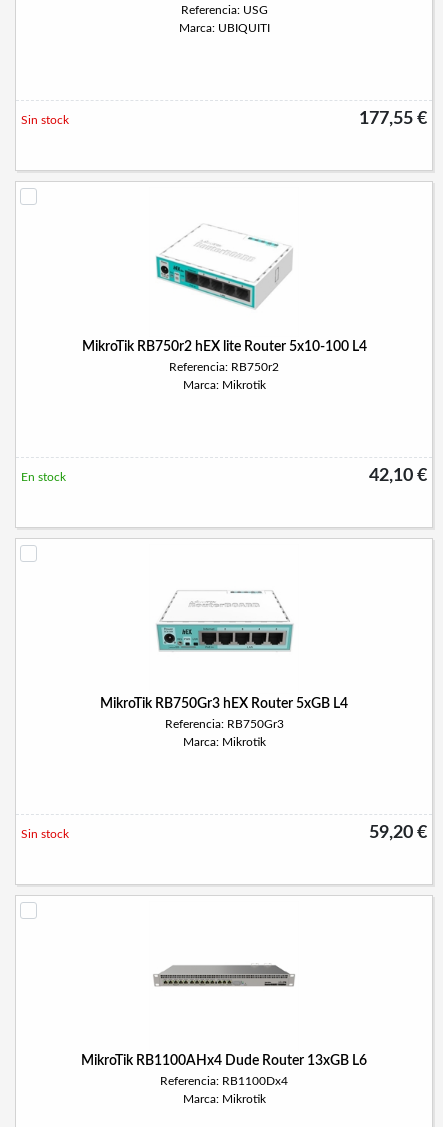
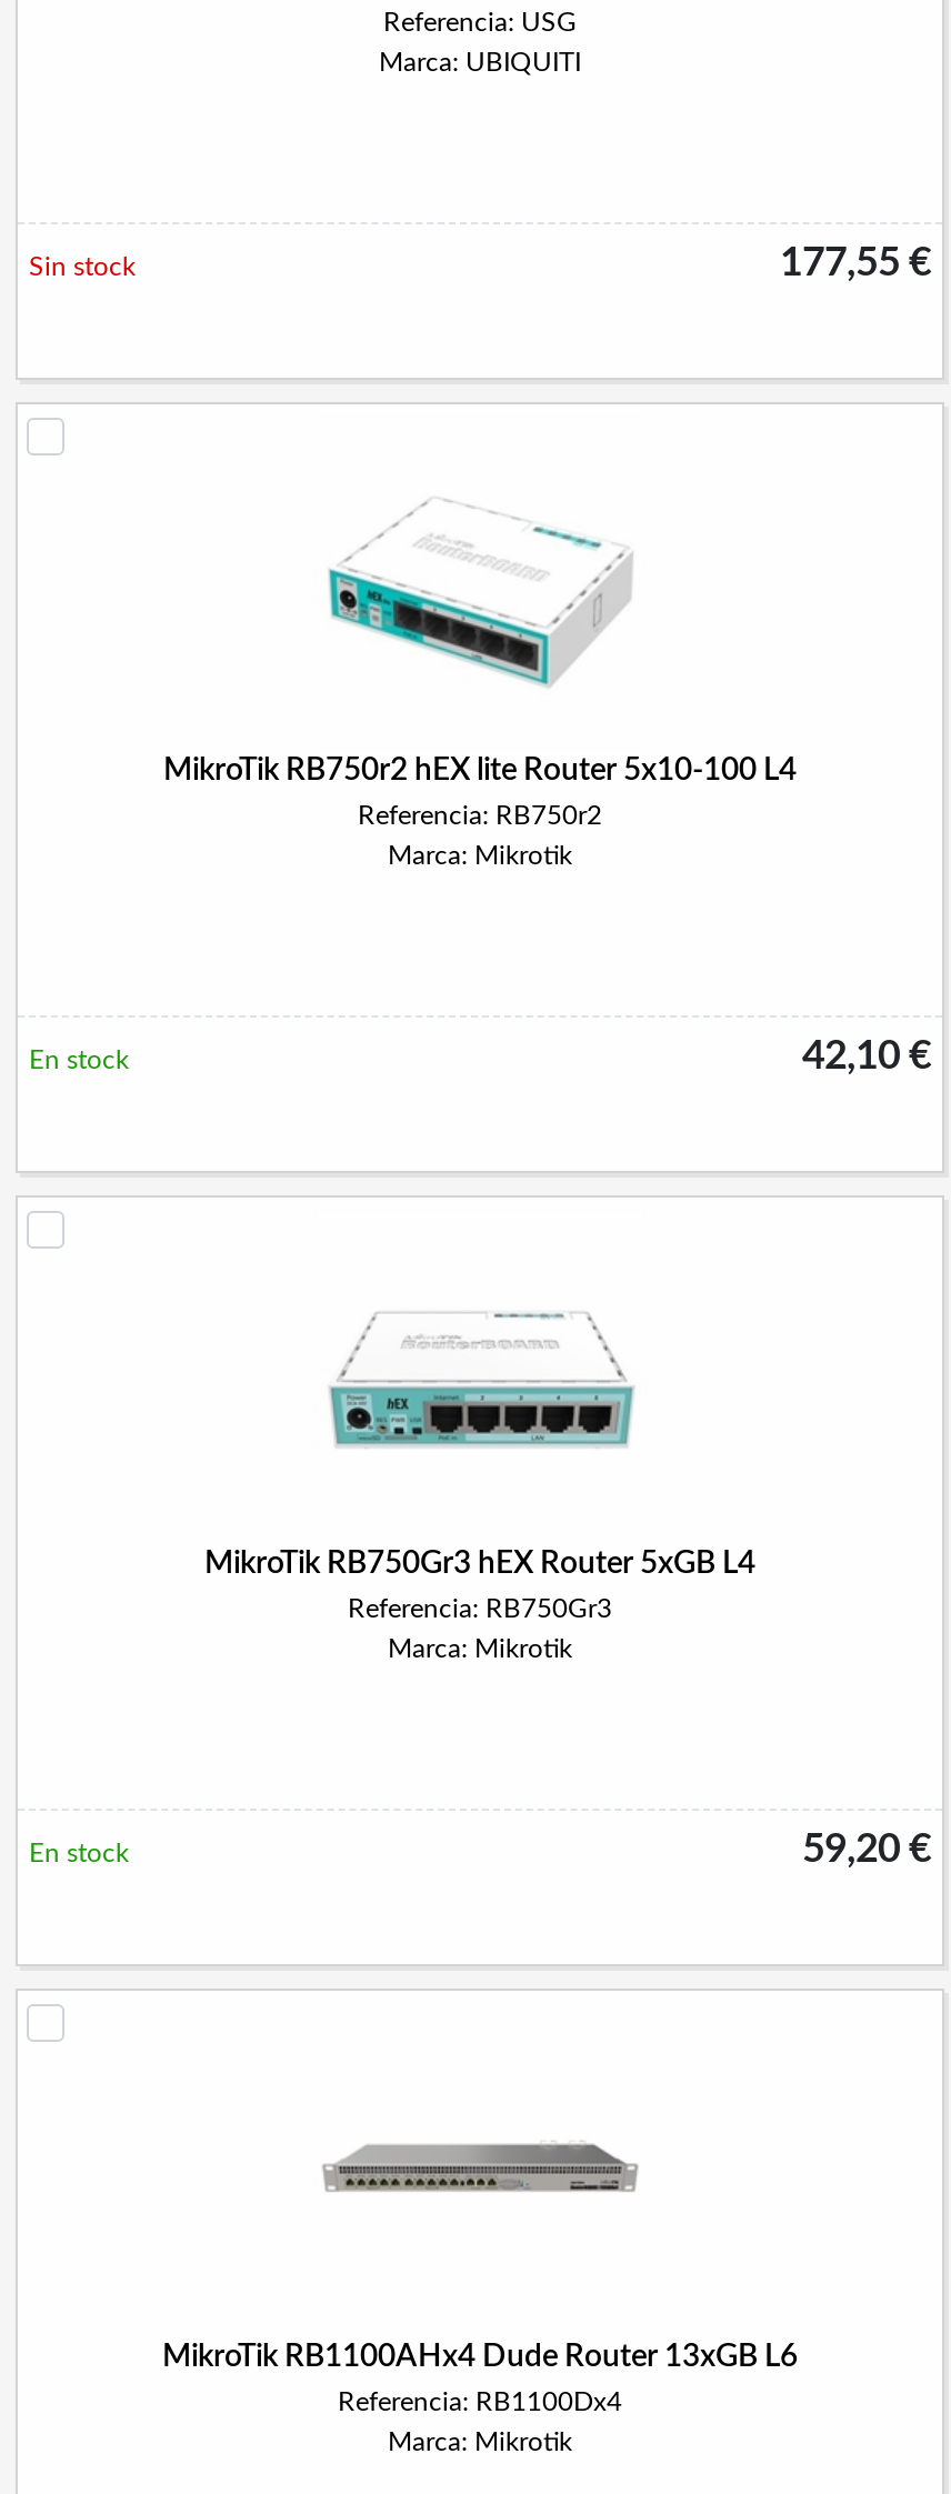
- Sin stock
+ En stock
